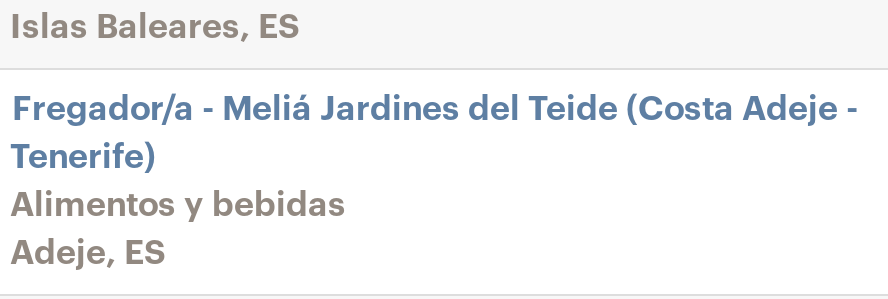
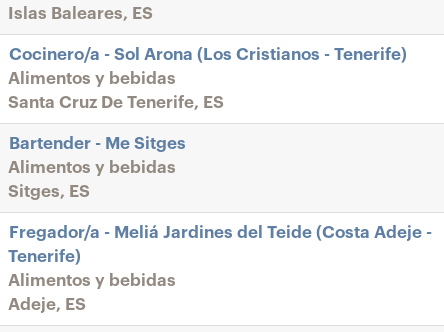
+ Cocinero/a - Sol Arona (Los Cristianos - Tenerife)
+ Alimentos y bebidas
+ Santa Cruz De Tenerife, ES
+ Bartender - Me Sitges
+ Alimentos y bebidas
+ Sitges, ES
